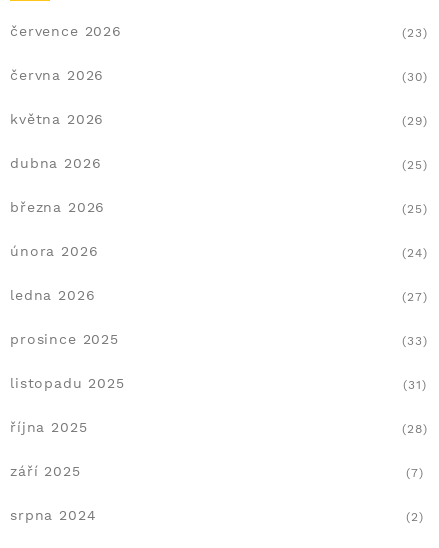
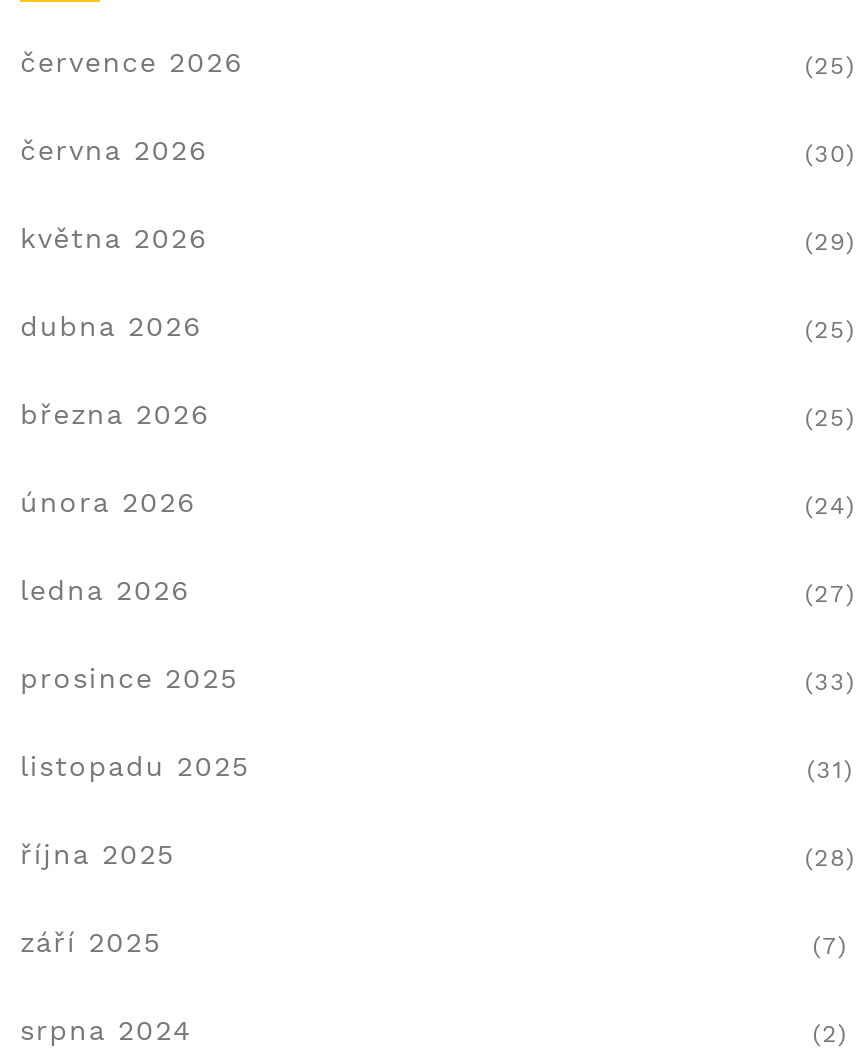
- (23)
+ (25)
